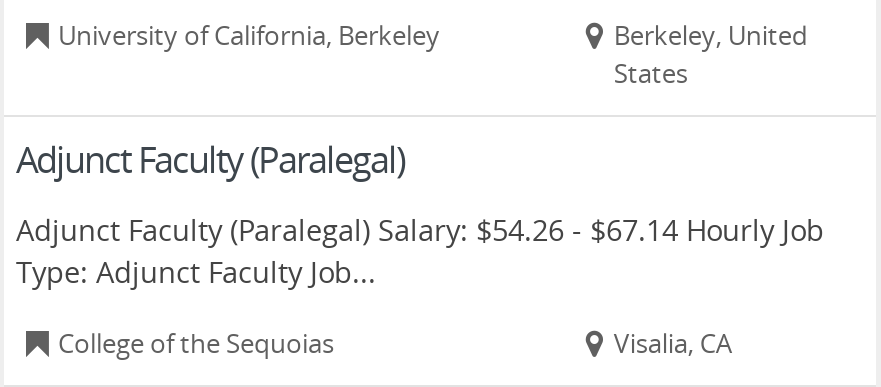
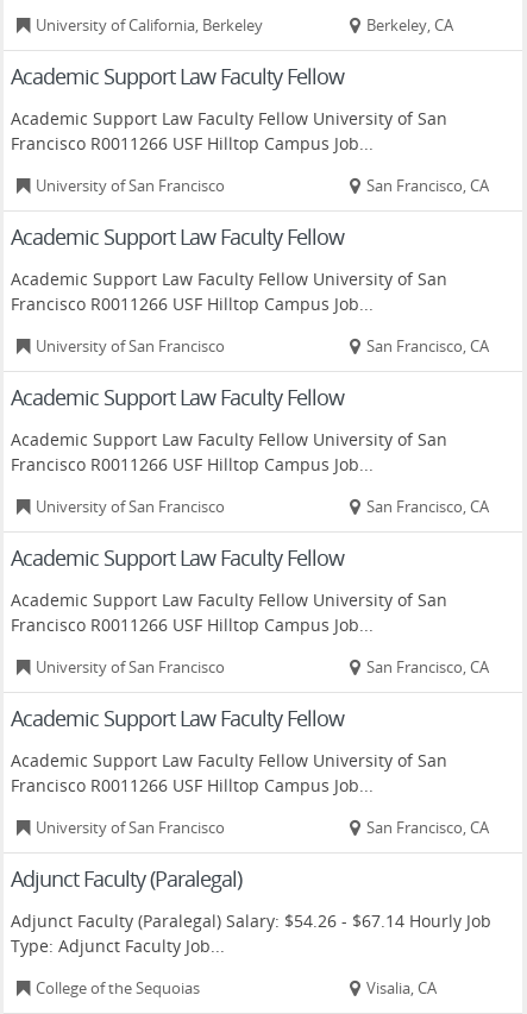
- Berkeley, United
- States
+ Berkeley, CA
+ Academic Support Law Faculty Fellow
+ Academic Support Law Faculty Fellow University of San
+ Francisco R0011266 USF Hilltop Campus Job...
+ University of San Francisco
+ San Francisco, CA
+ Academic Support Law Faculty Fellow
+ Academic Support Law Faculty Fellow University of San
+ Francisco R0011266 USF Hilltop Campus Job...
+ University of San Francisco
+ San Francisco, CA
+ Academic Support Law Faculty Fellow
+ Academic Support Law Faculty Fellow University of San
+ Francisco R0011266 USF Hilltop Campus Job...
+ University of San Francisco
+ San Francisco, CA
+ Academic Support Law Faculty Fellow
+ Academic Support Law Faculty Fellow University of San
+ Francisco R0011266 USF Hilltop Campus Job...
+ University of San Francisco
+ San Francisco, CA
+ Academic Support Law Faculty Fellow
+ Academic Support Law Faculty Fellow University of San
+ Francisco R0011266 USF Hilltop Campus Job...
+ University of San Francisco
+ San Francisco, CA
